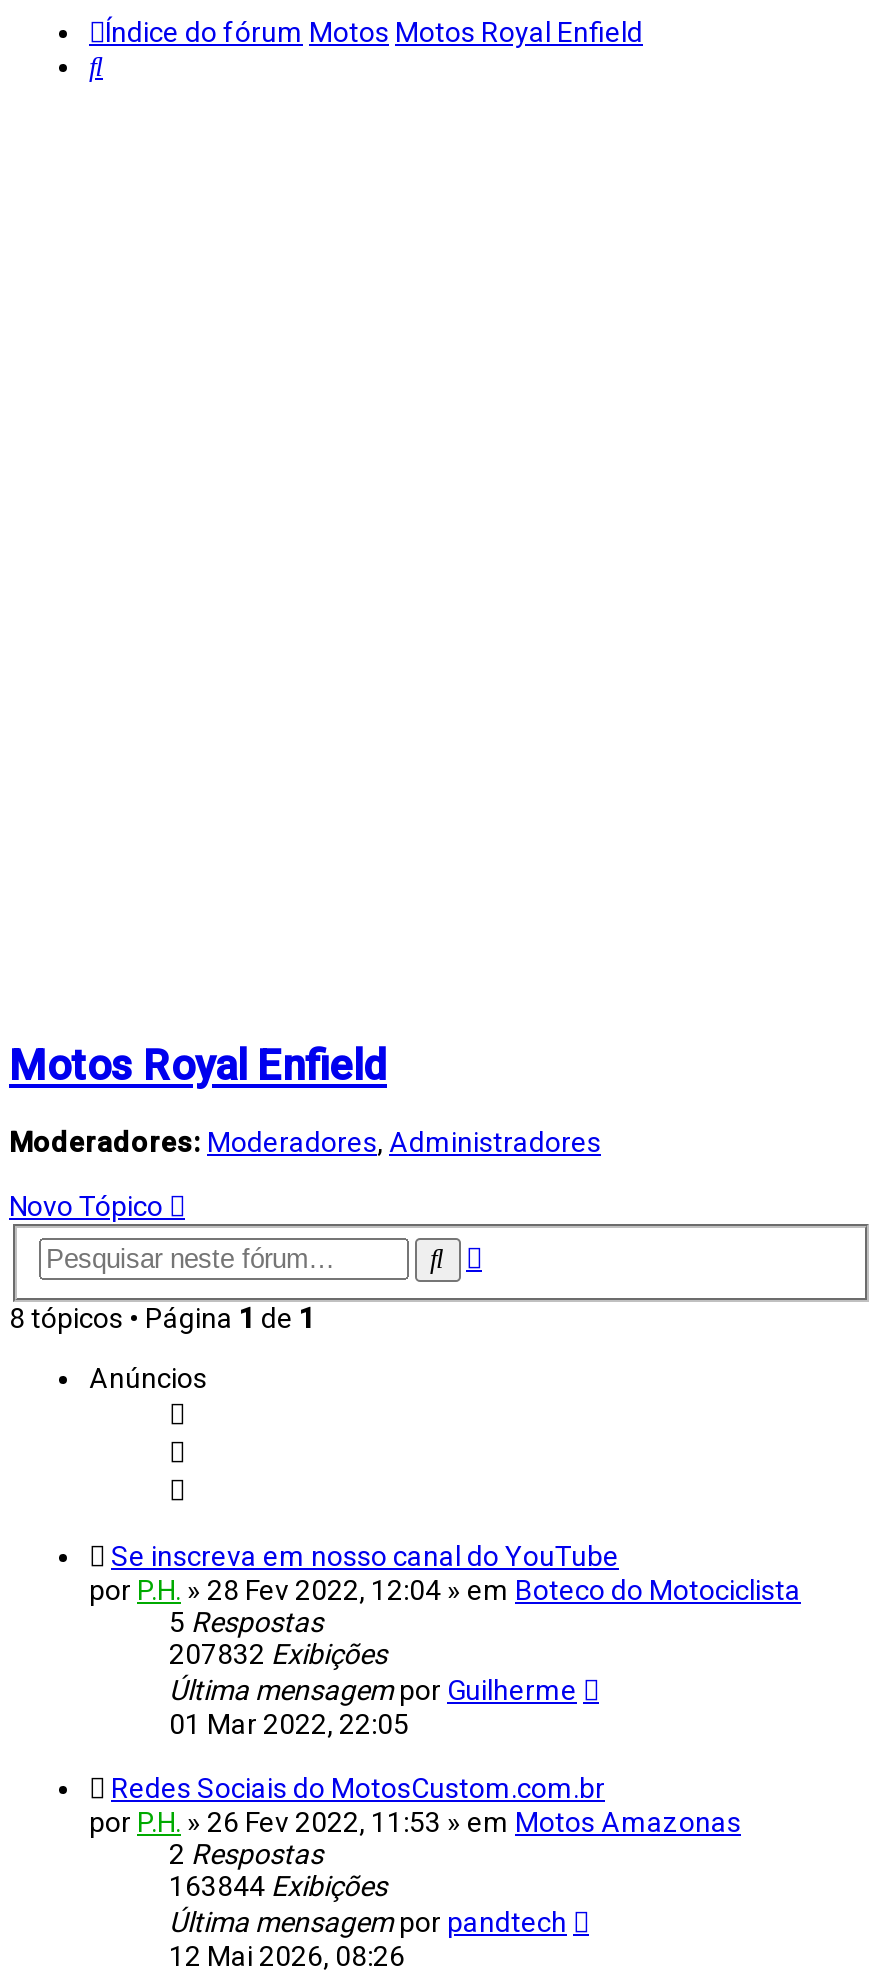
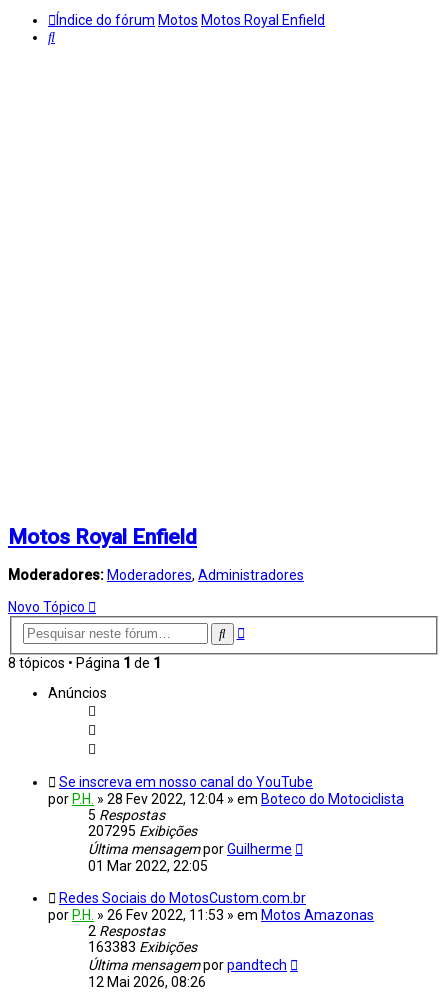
- 207832 Exibições
+ 207295 Exibições

- 163844 Exibições
+ 163383 Exibições
